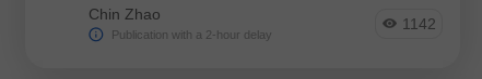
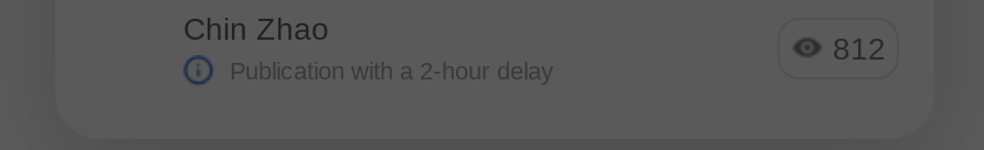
- 1142
+ 812
